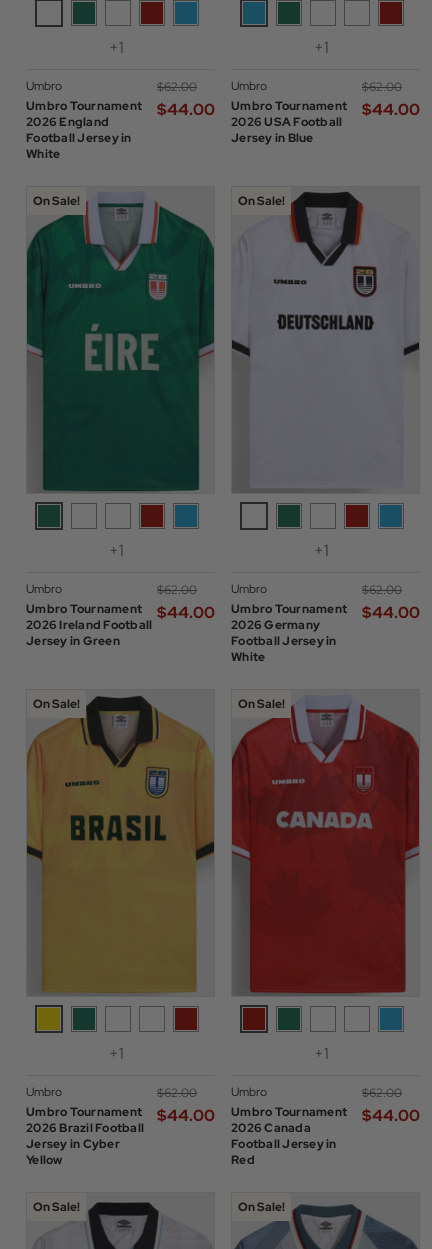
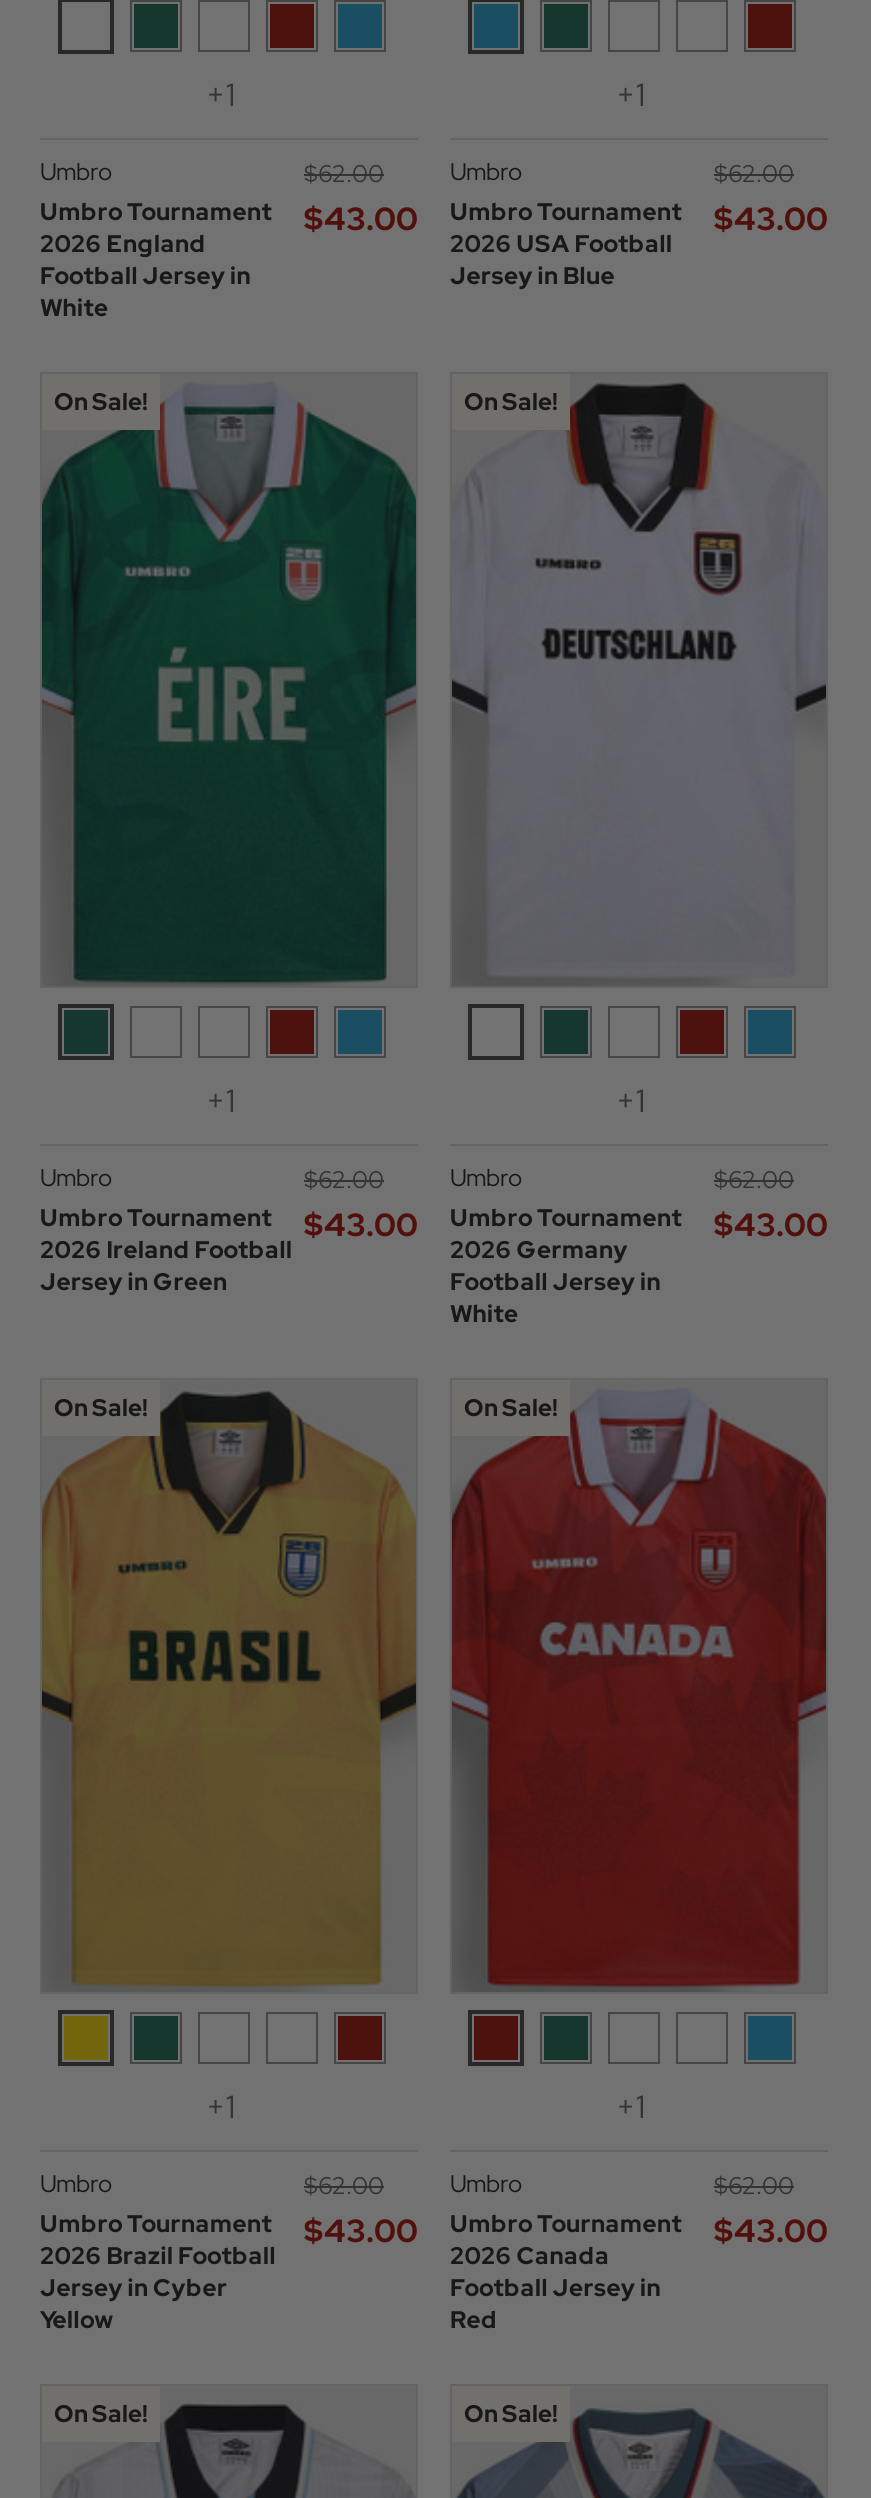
- $‌44.00
+ $‌43.00

- $‌44.00
+ $‌43.00

- $‌44.00
+ $‌43.00

- $‌44.00
+ $‌43.00

- $‌44.00
+ $‌43.00

- $‌44.00
+ $‌43.00
